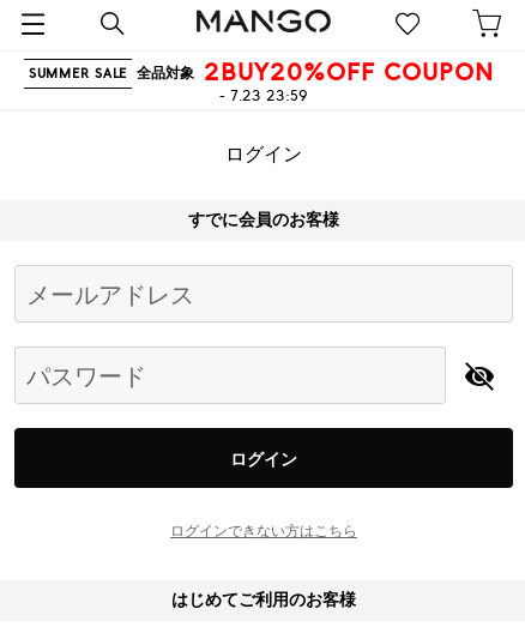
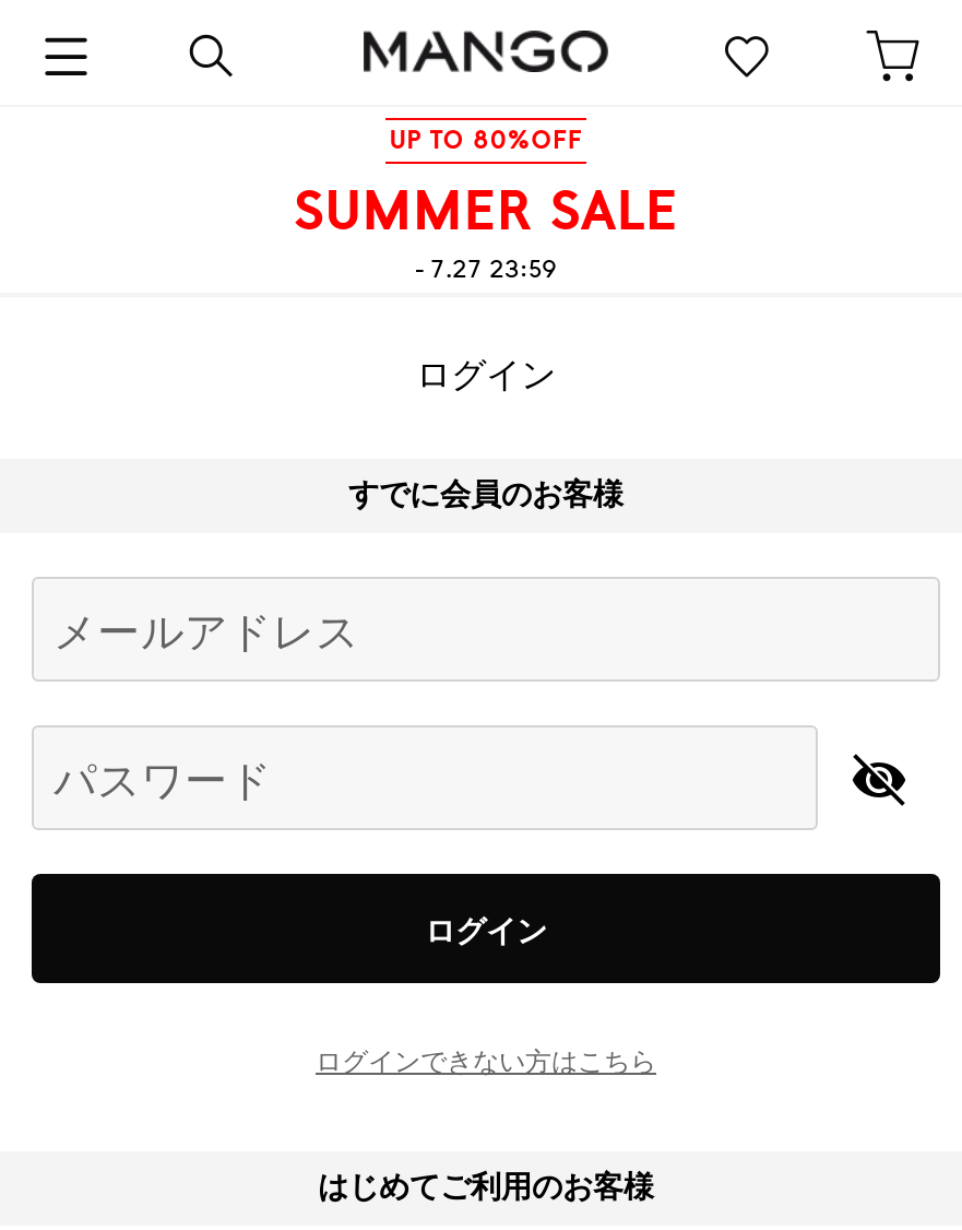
- SUMMER SALE 全品対象 2BUY20%OFF COUPON
- - 7.23 23:59
+ UP TO 80%OFF
+ SUMMER SALE
+ - 7.27 23:59
